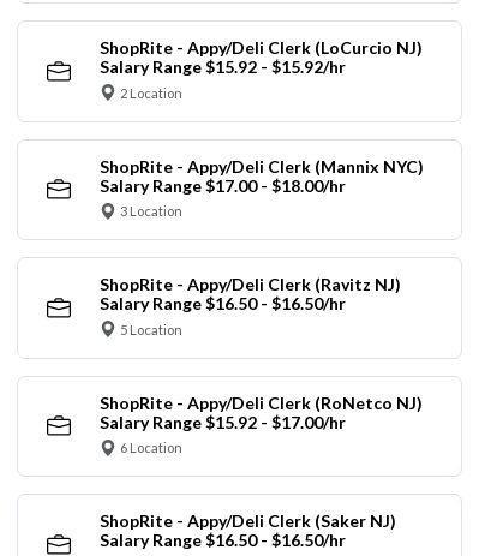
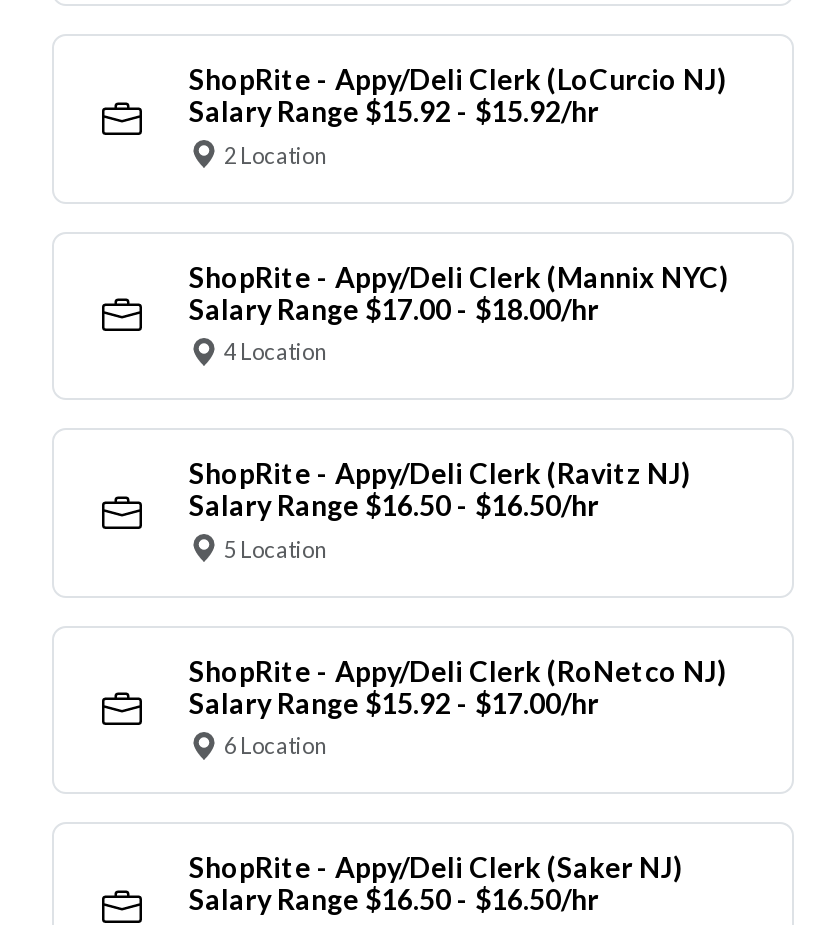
- 3 Location
+ 4 Location
